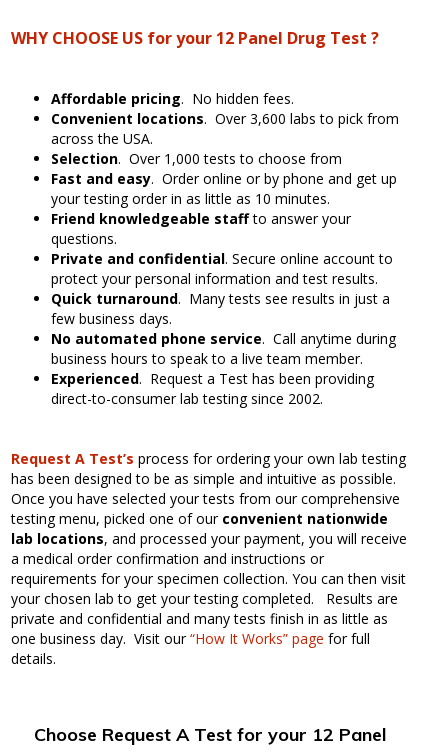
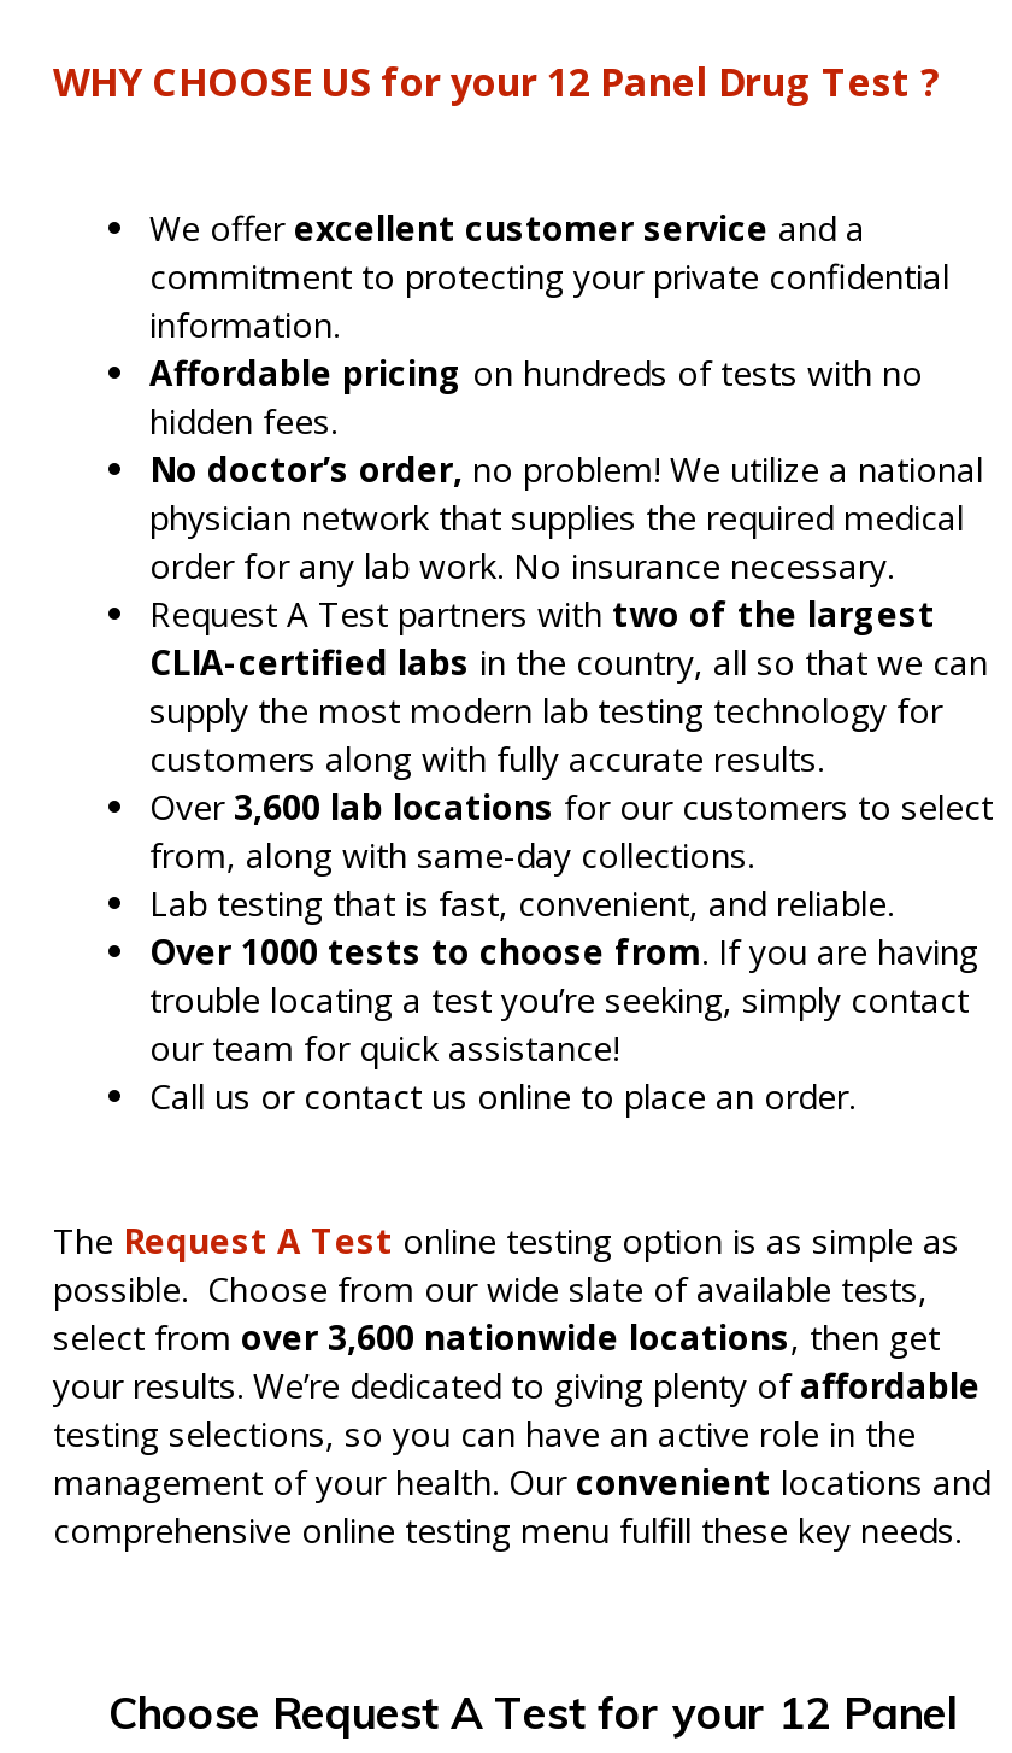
- Affordable pricing. No hidden fees.
- Convenient locations. Over 3,600 labs to pick from
- across the USA.
- Selection. Over 1,000 tests to choose from
- Fast and easy. Order online or by phone and get up
- your testing order in as little as 10 minutes.
- Friend knowledgeable staff to answer your
- questions.
- Private and confidential. Secure online account to
- protect your personal information and test results.
- Quick turnaround. Many tests see results in just a
- few business days.
- No automated phone service. Call anytime during
- business hours to speak to a live team member.
- Experienced. Request a Test has been providing
- direct-to-consumer lab testing since 2002.
+ We offer excellent customer service and a
+ commitment to protecting your private confidential
+ information.
+ Affordable pricing on hundreds of tests with no
+ hidden fees.
+ No doctor’s order, no problem! We utilize a national
+ physician network that supplies the required medical
+ order for any lab work. No insurance necessary.
+ Request A Test partners with two of the largest
+ CLIA-certified labs in the country, all so that we can
+ supply the most modern lab testing technology for
+ customers along with fully accurate results.
+ Over 3,600 lab locations for our customers to select
+ from, along with same-day collections.
+ Lab testing that is fast, convenient, and reliable.
+ Over 1000 tests to choose from. If you are having
+ trouble locating a test you’re seeking, simply contact
+ our team for quick assistance!
+ Call us or contact us online to place an order.

- Request A Test’s process for ordering your own lab testing
- has been designed to be as simple and intuitive as possible.
- Once you have selected your tests from our comprehensive
- testing menu, picked one of our convenient nationwide
- lab locations, and processed your payment, you will receive
- a medical order confirmation and instructions or
- requirements for your specimen collection. You can then visit
- your chosen lab to get your testing completed. Results are
- private and confidential and many tests finish in as little as
- one business day. Visit our “How It Works” page for full
- details.
+ The Request A Test online testing option is as simple as
+ possible. Choose from our wide slate of available tests,
+ select from over 3,600 nationwide locations, then get
+ your results. We’re dedicated to giving plenty of affordable
+ testing selections, so you can have an active role in the
+ management of your health. Our convenient locations and
+ comprehensive online testing menu fulfill these key needs.
